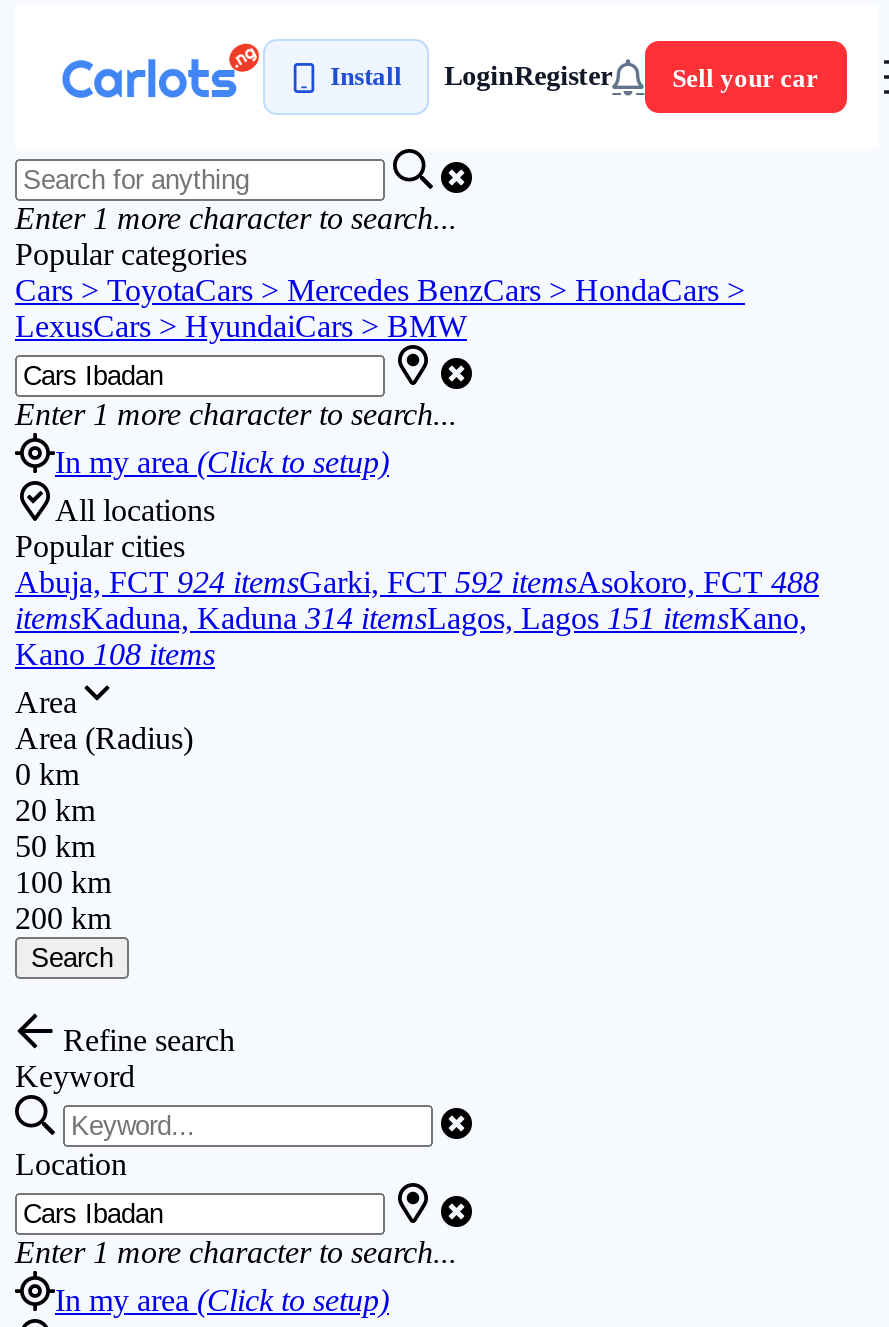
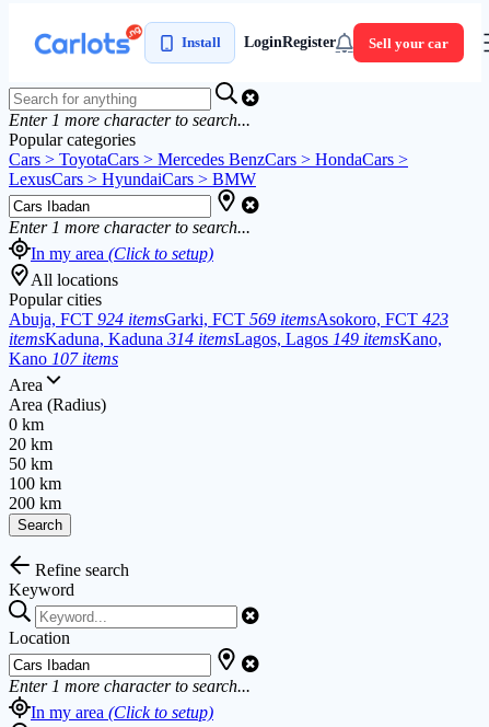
- Abuja, FCT 924 itemsGarki, FCT 592 itemsAsokoro, FCT 488
+ Abuja, FCT 924 itemsGarki, FCT 569 itemsAsokoro, FCT 423

- itemsKaduna, Kaduna 314 itemsLagos, Lagos 151 itemsKano,
+ itemsKaduna, Kaduna 314 itemsLagos, Lagos 149 itemsKano,

- Kano 108 items
+ Kano 107 items
